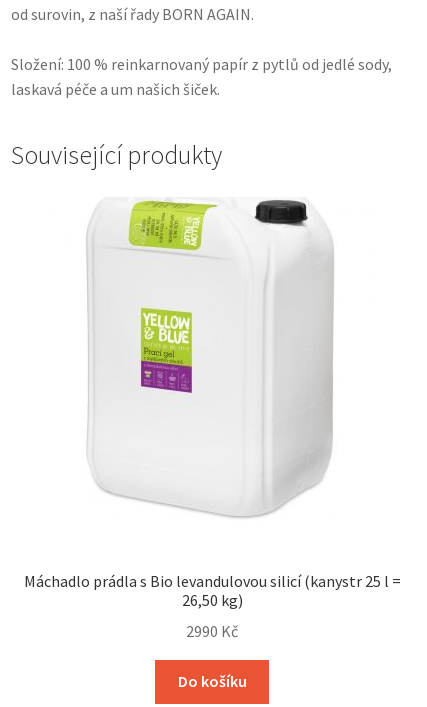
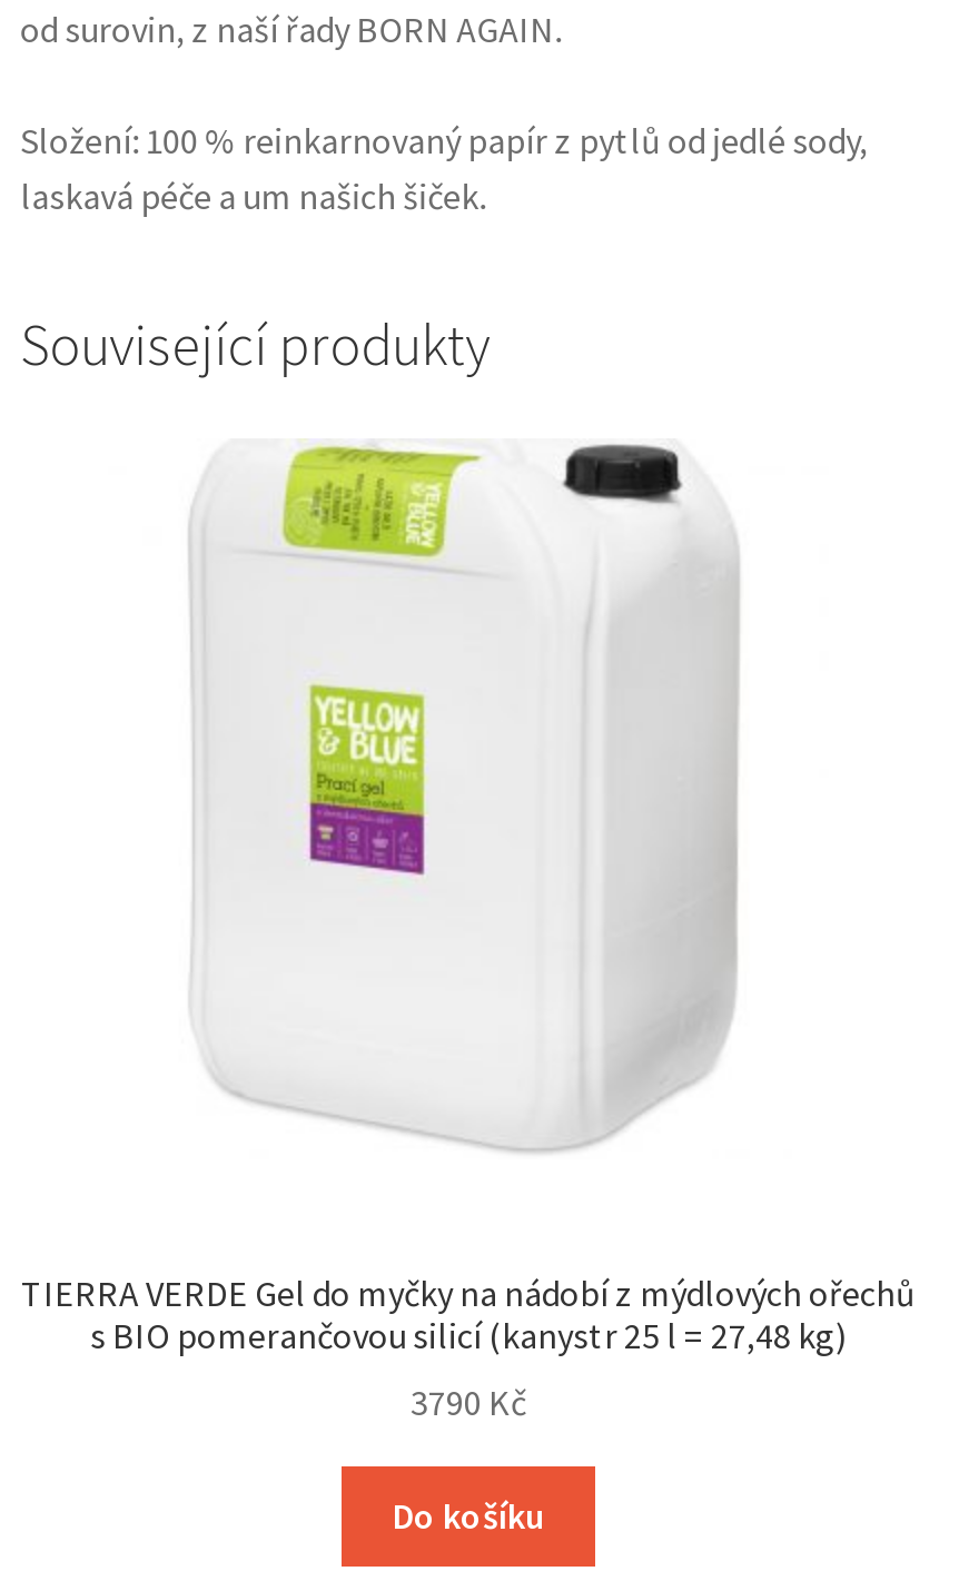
- Máchadlo prádla s Bio levandulovou silicí (kanystr 25 l =
- 26,50 kg)
+ TIERRA VERDE Gel do myčky na nádobí z mýdlových ořechů
+ s BIO pomerančovou silicí (kanystr 25 l = 27,48 kg)

- 2990 Kč
+ 3790 Kč
